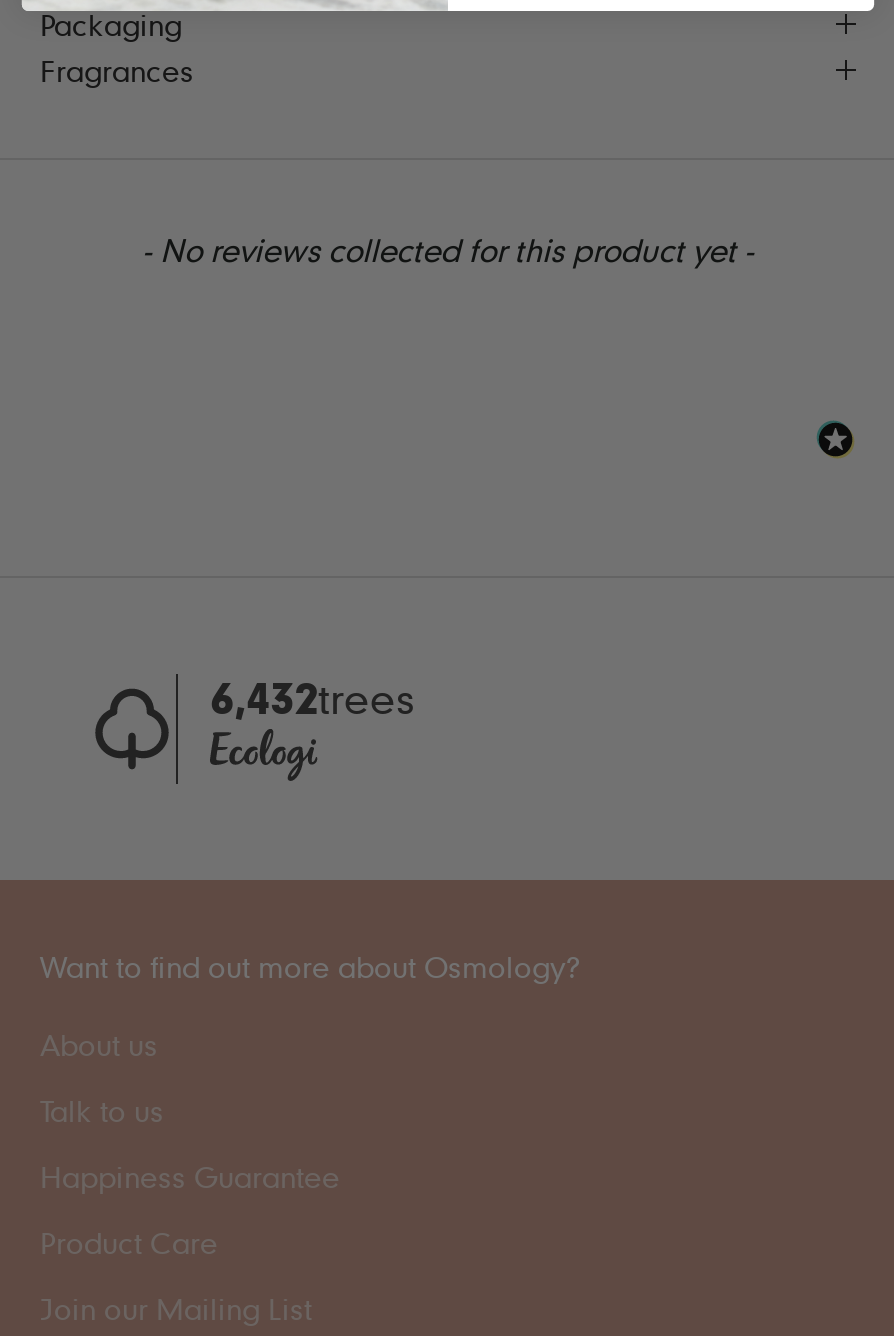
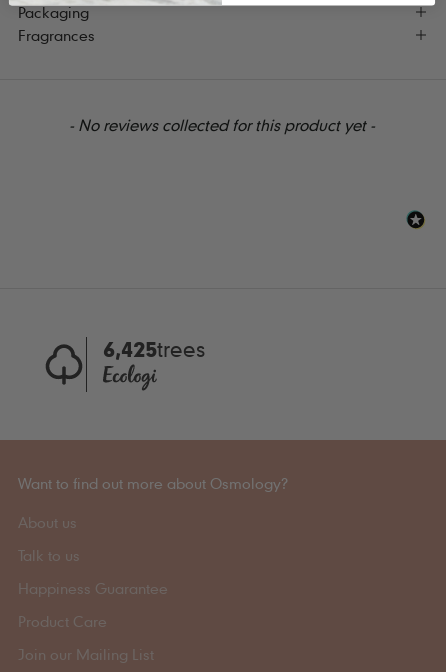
- 6,432trees
+ 6,425trees
